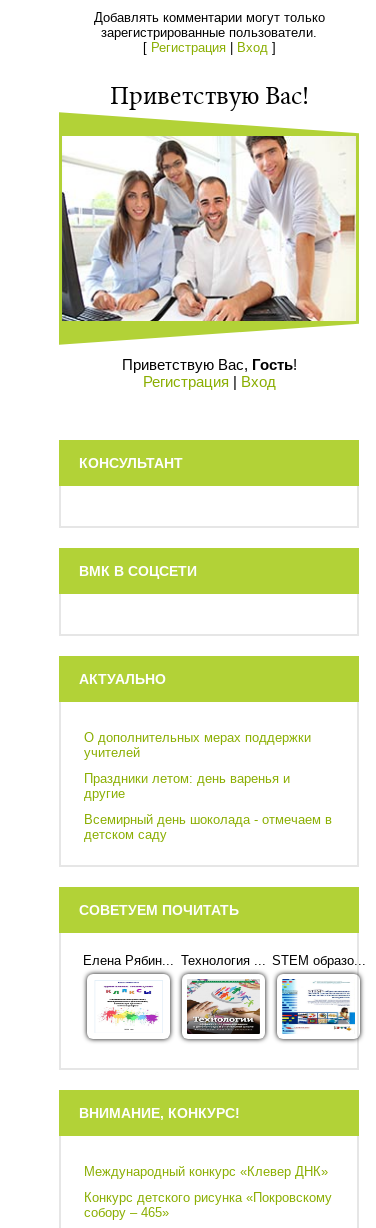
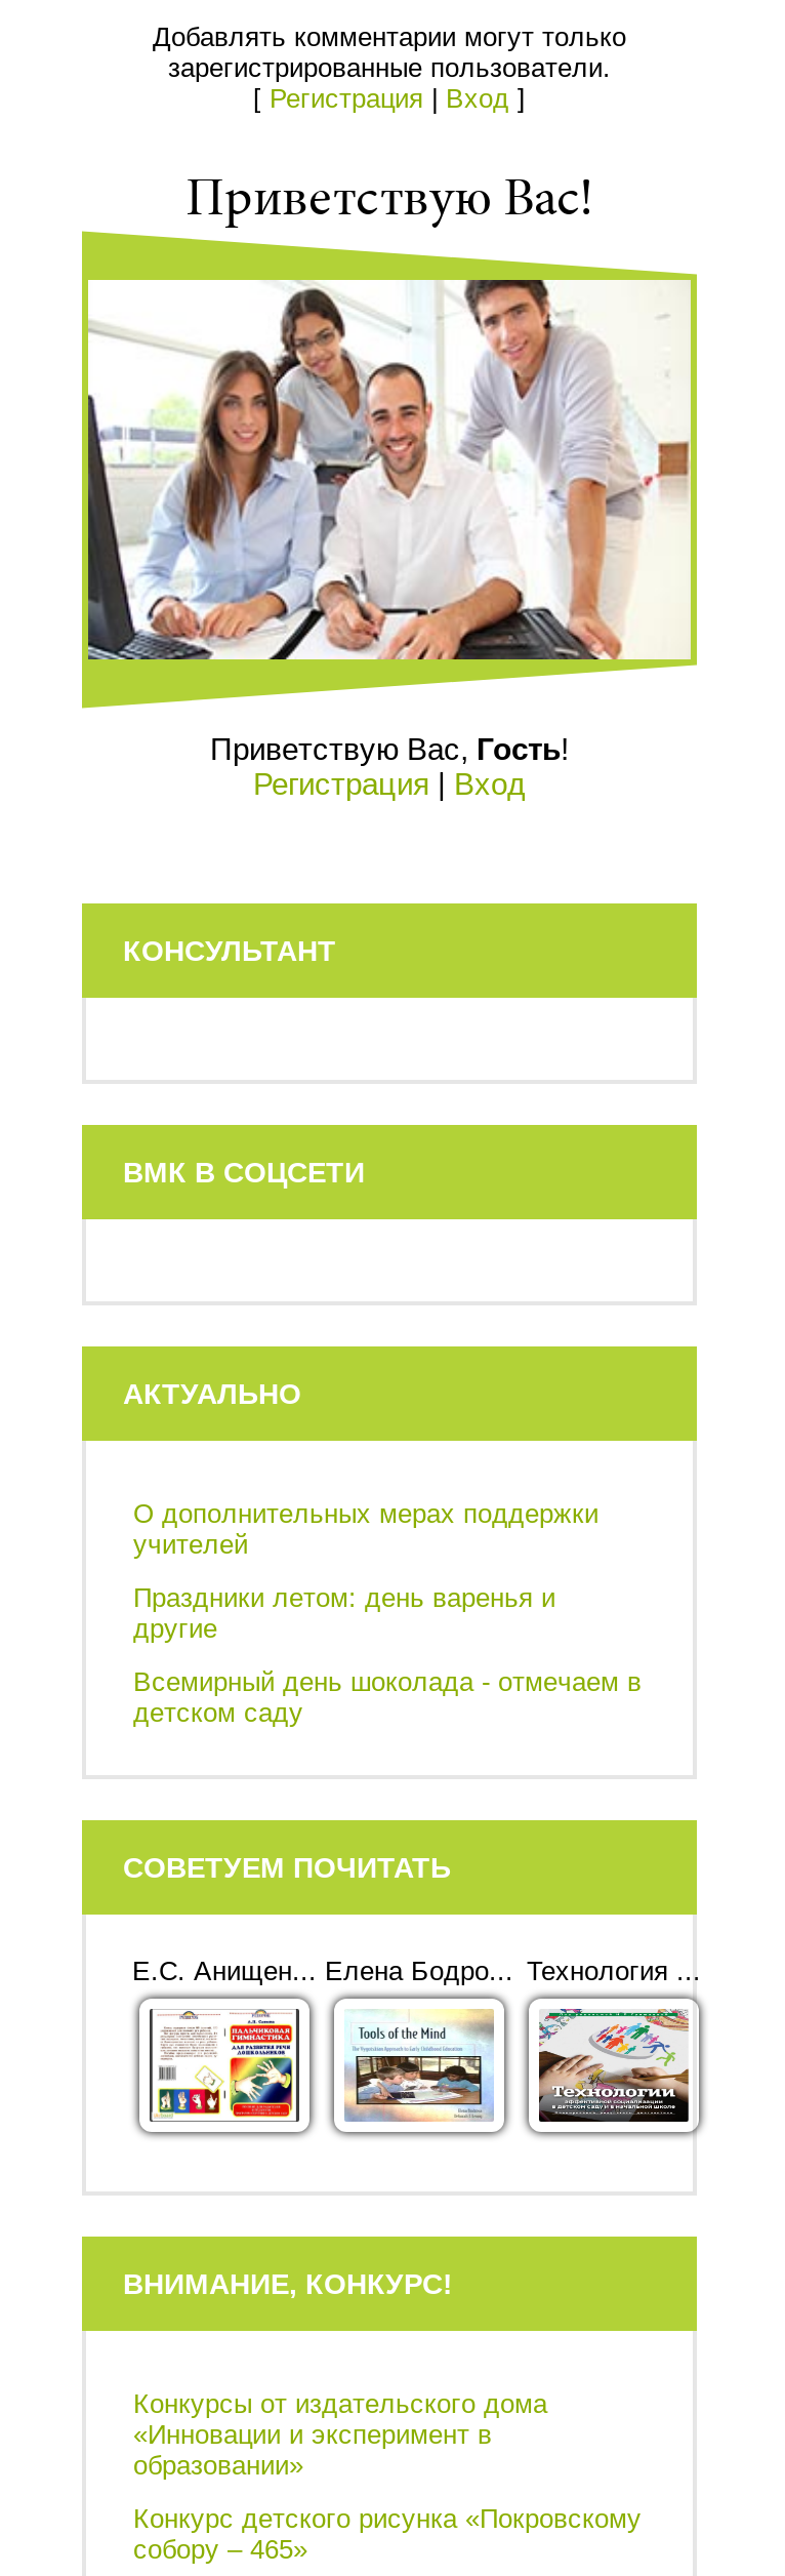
- Елена Рябин... Технология ... STEM образо...
+ Е.С. Анищен... Елена Бодро... Технология ...

- [image]
+ [image]

- [image]
+ [image]

- [image]
+ [image]

- Международный конкурс «Клевер ДНК»
+ Конкурсы от издательского дома
+ «Инновации и эксперимент в
+ образовании»
